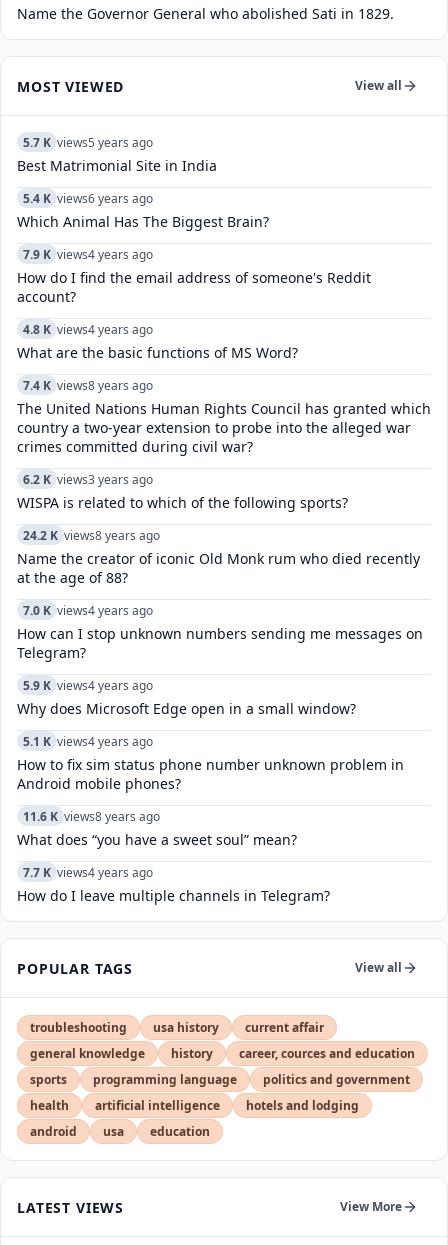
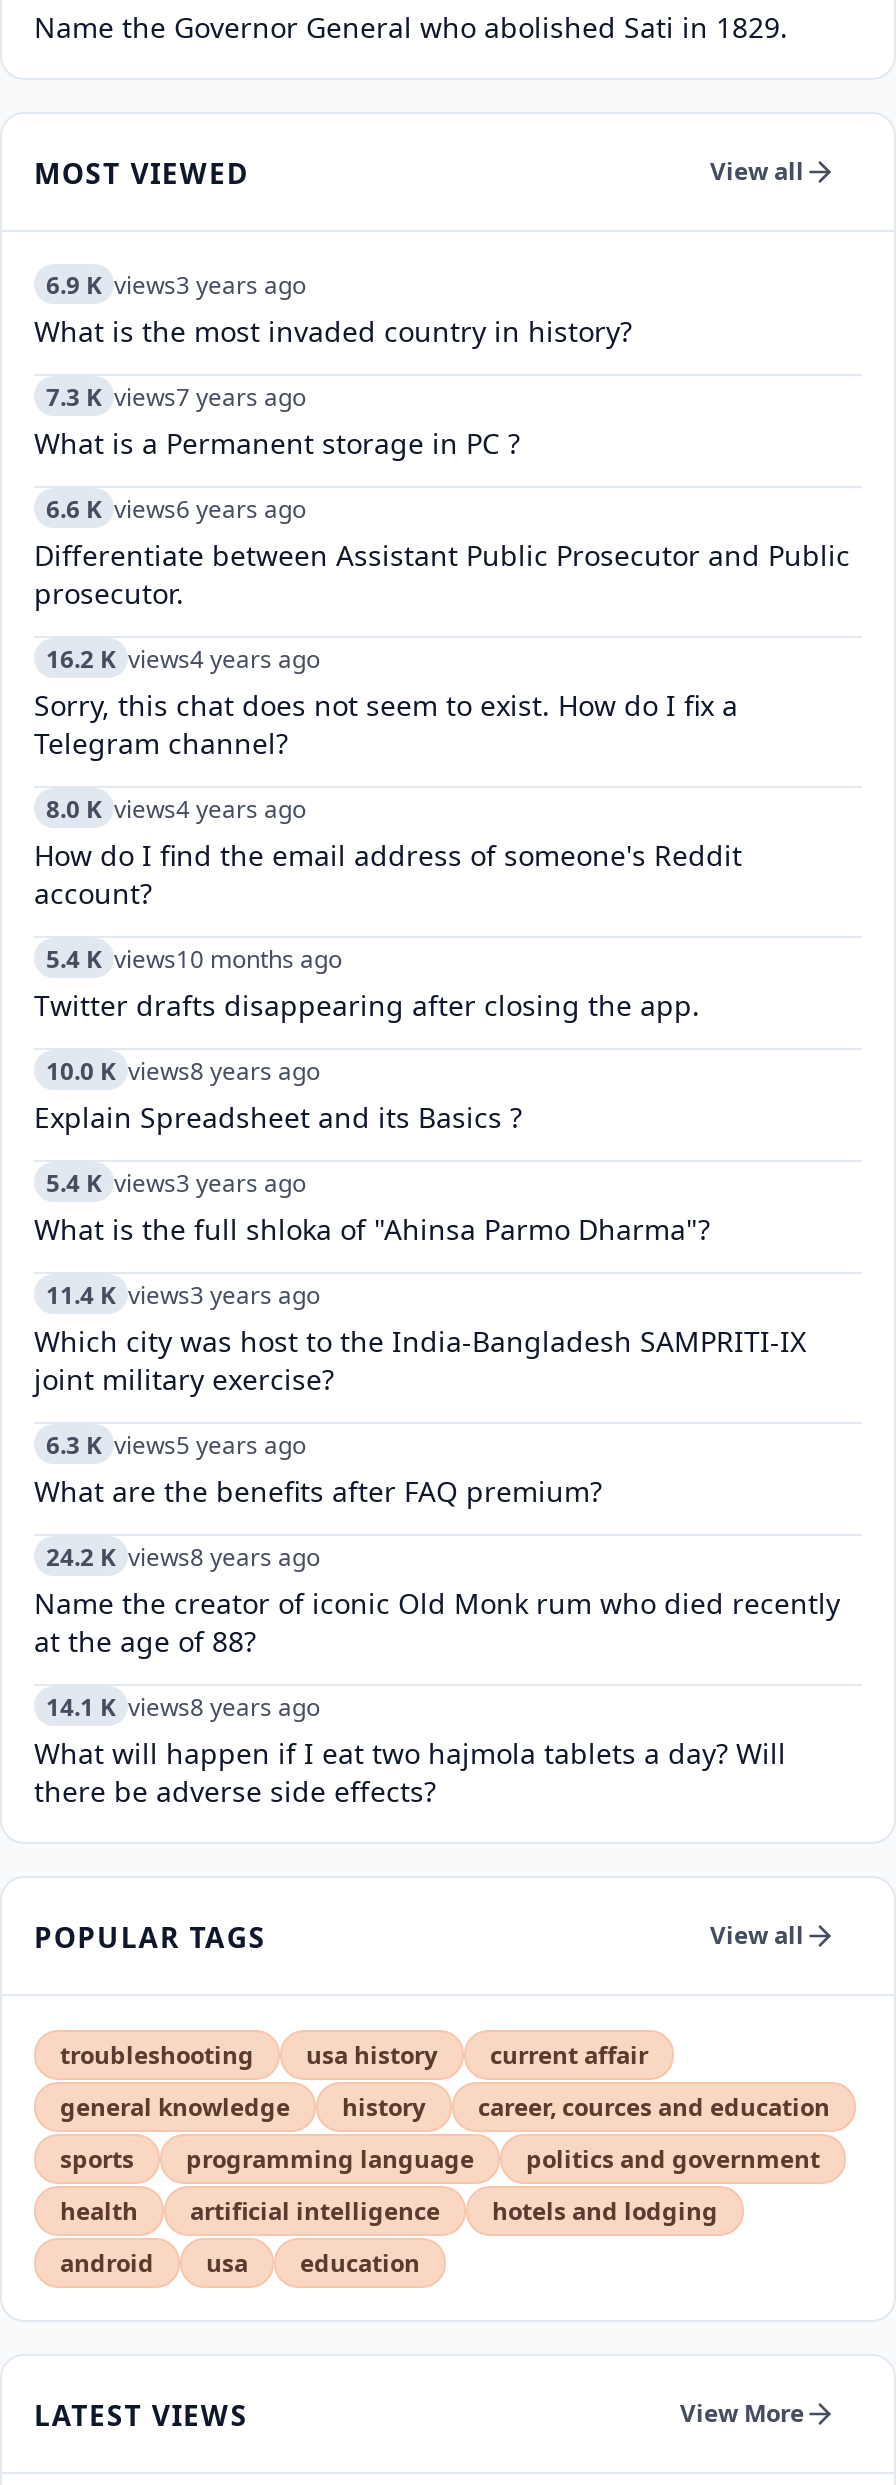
- 5.7 K views5 years ago
- Best Matrimonial Site in India
- 5.4 K views6 years ago
- Which Animal Has The Biggest Brain?
- 7.9 K views4 years ago
+ 6.9 K views3 years ago
+ What is the most invaded country in history?
+ 7.3 K views7 years ago
+ What is a Permanent storage in PC ?
+ 6.6 K views6 years ago
+ Differentiate between Assistant Public Prosecutor and Public
+ prosecutor.
+ 16.2 K views4 years ago
+ Sorry, this chat does not seem to exist. How do I fix a
+ Telegram channel?
+ 8.0 K views4 years ago

moved down: How do I find the email address of someone's Reddit | account?

- 4.8 K views4 years ago
- What are the basic functions of MS Word?
- 7.4 K views8 years ago
- The United Nations Human Rights Council has granted which
- country a two-year extension to probe into the alleged war
- crimes committed during civil war?
- 6.2 K views3 years ago
- WISPA is related to which of the following sports?
+ 5.4 K views10 months ago
+ Twitter drafts disappearing after closing the app.
+ 10.0 K views8 years ago
+ Explain Spreadsheet and its Basics ?
+ 5.4 K views3 years ago
+ What is the full shloka of "Ahinsa Parmo Dharma"?
+ 11.4 K views3 years ago
+ Which city was host to the India-Bangladesh SAMPRITI-IX
+ joint military exercise?
+ 6.3 K views5 years ago
+ What are the benefits after FAQ premium?

moved down: 24.2 K views8 years ago | Name the creator of iconic Old Monk rum who died recently | at the age of 88?

- 7.0 K views4 years ago
- How can I stop unknown numbers sending me messages on
- Telegram?
- 5.9 K views4 years ago
- Why does Microsoft Edge open in a small window?
- 5.1 K views4 years ago
- How to fix sim status phone number unknown problem in
- Android mobile phones?
- 11.6 K views8 years ago
- What does “you have a sweet soul” mean?
- 7.7 K views4 years ago
- How do I leave multiple channels in Telegram?
+ 14.1 K views8 years ago
+ What will happen if I eat two hajmola tablets a day? Will
+ there be adverse side effects?
